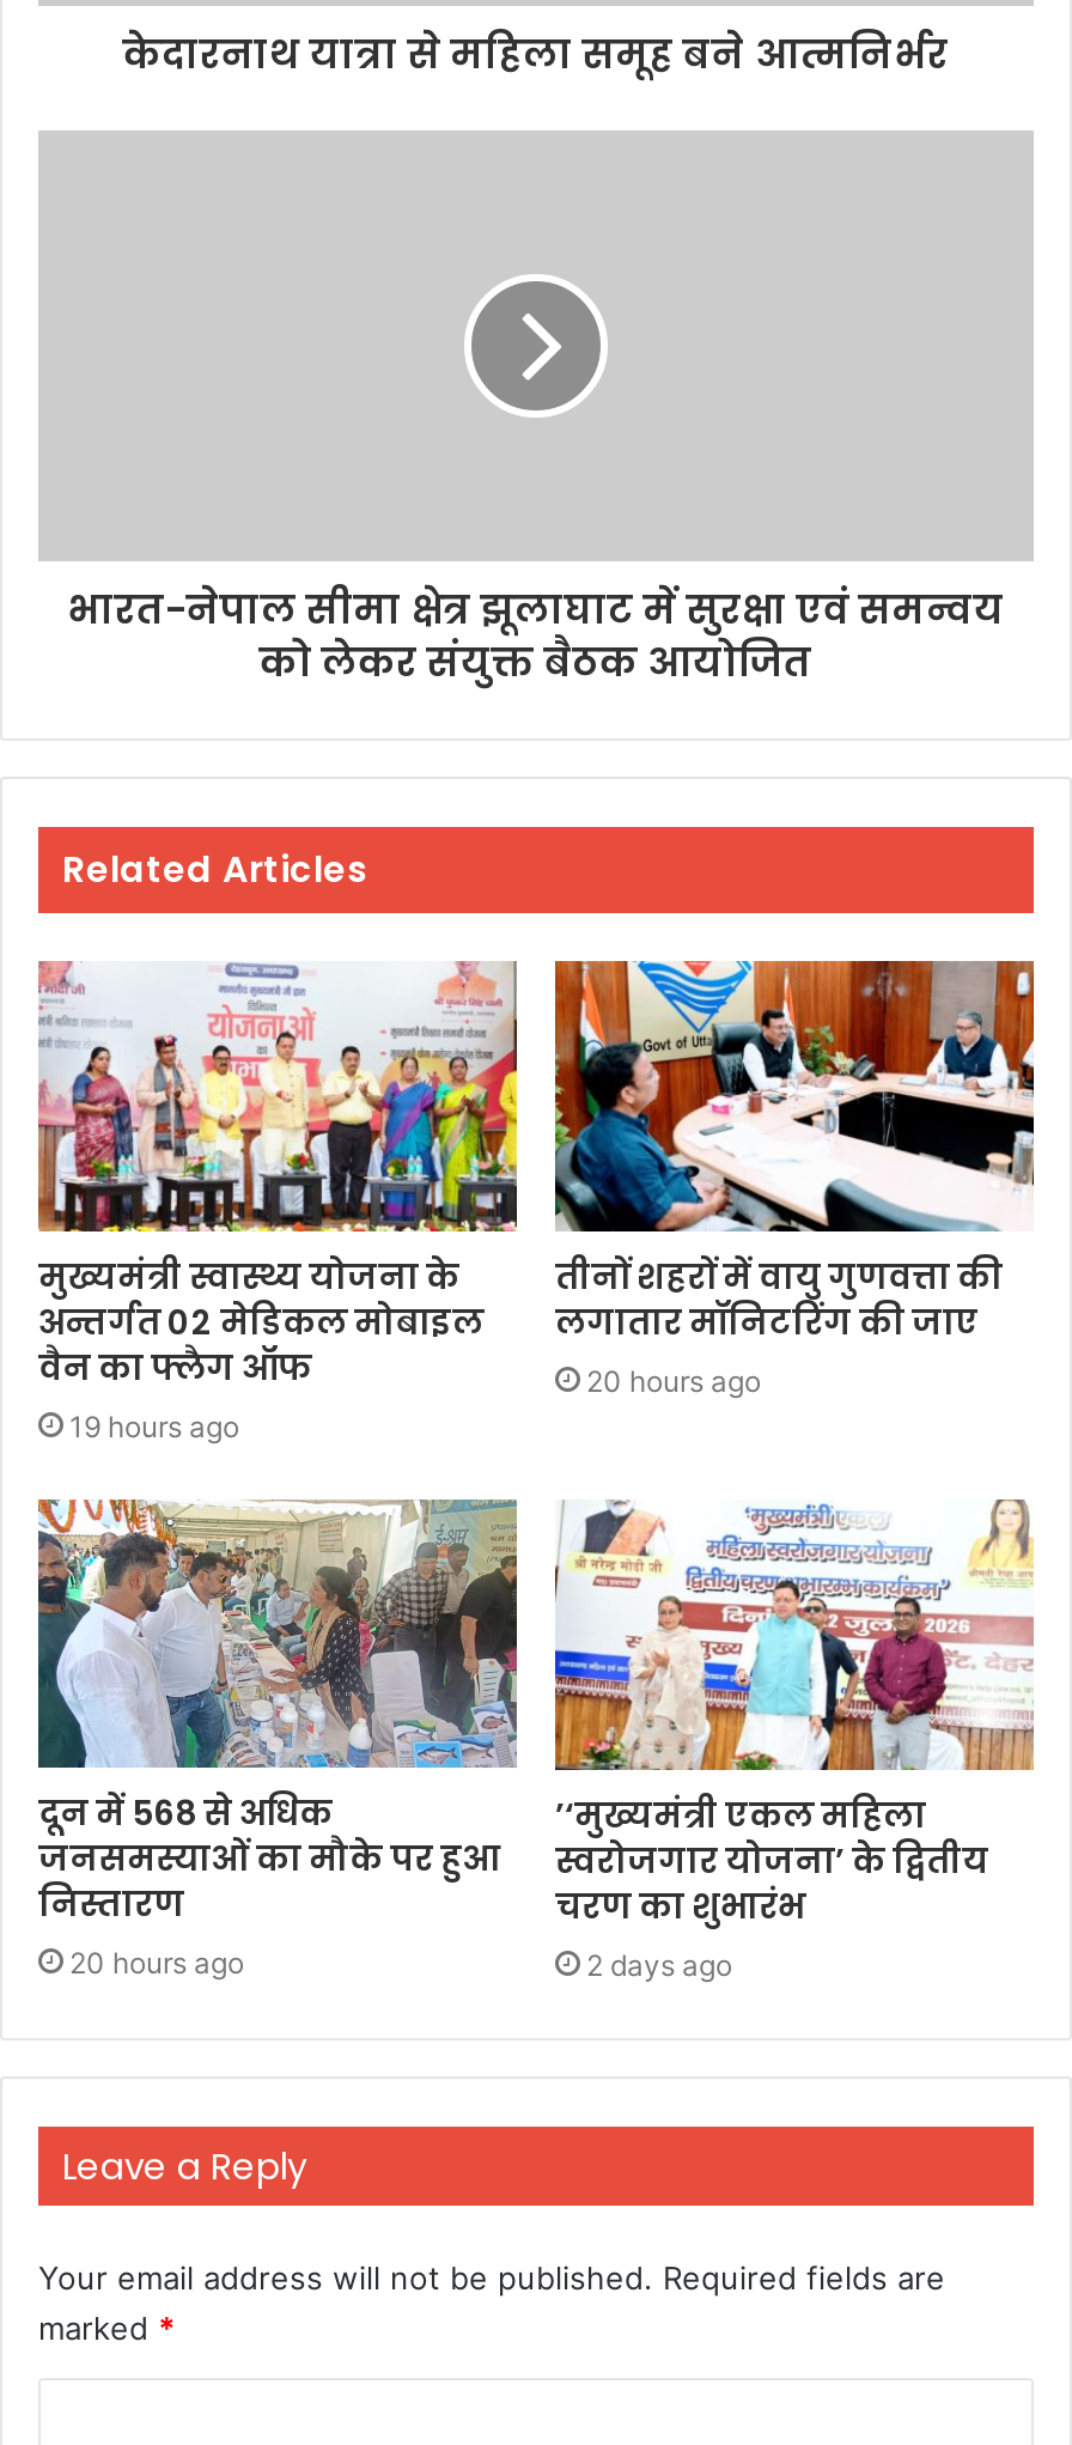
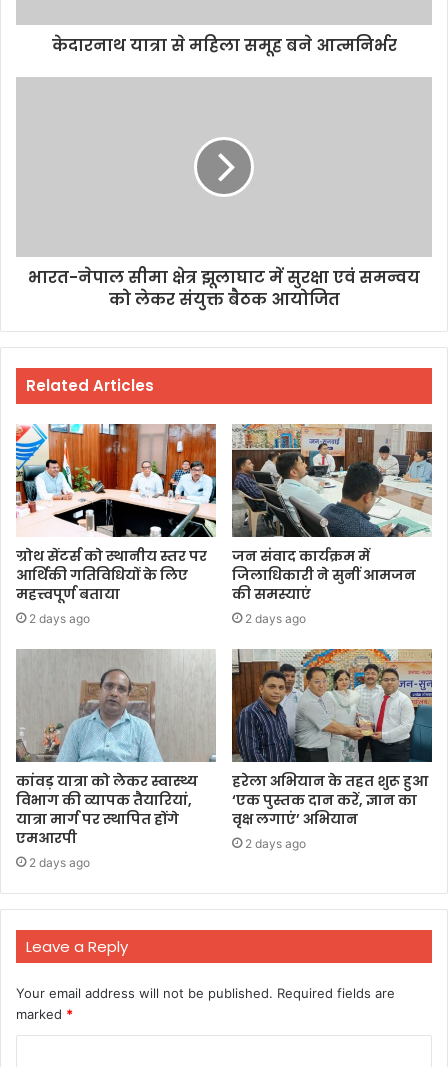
- [image]
- मुख्यमंत्री स्वास्थ्य योजना के
- अन्तर्गत 02 मेडिकल मोबाइल
- वैन का फ्लैग ऑफ
- 19 hours ago
+ [image]
+ ग्रोथ सेंटर्स को स्थानीय स्तर पर
+ आर्थिकी गतिविधियों के लिए
+ महत्त्वपूर्ण बताया
+ 2 days ago

- [image]
- तीनों शहरों में वायु गुणवत्ता की
- लगातार मॉनिटरिंग की जाए
- 20 hours ago
+ [image]
+ जन संवाद कार्यक्रम में
+ जिलाधिकारी ने सुनीं आमजन
+ की समस्याएं
+ 2 days ago

- [image]
- दून में 568 से अधिक
- जनसमस्याओं का मौके पर हुआ
- निस्तारण
- 20 hours ago
+ [image]
+ कांवड़ यात्रा को लेकर स्वास्थ्य
+ विभाग की व्यापक तैयारियां,
+ यात्रा मार्ग पर स्थापित होंगे
+ एमआरपी
+ 2 days ago

- [image]
- ’‘मुख्यमंत्री एकल महिला
- स्वरोजगार योजना’ के द्वितीय
- चरण का शुभारंभ
+ [image]
+ हरेला अभियान के तहत शुरू हुआ
+ ‘एक पुस्तक दान करें, ज्ञान का
+ वृक्ष लगाएं’ अभियान
